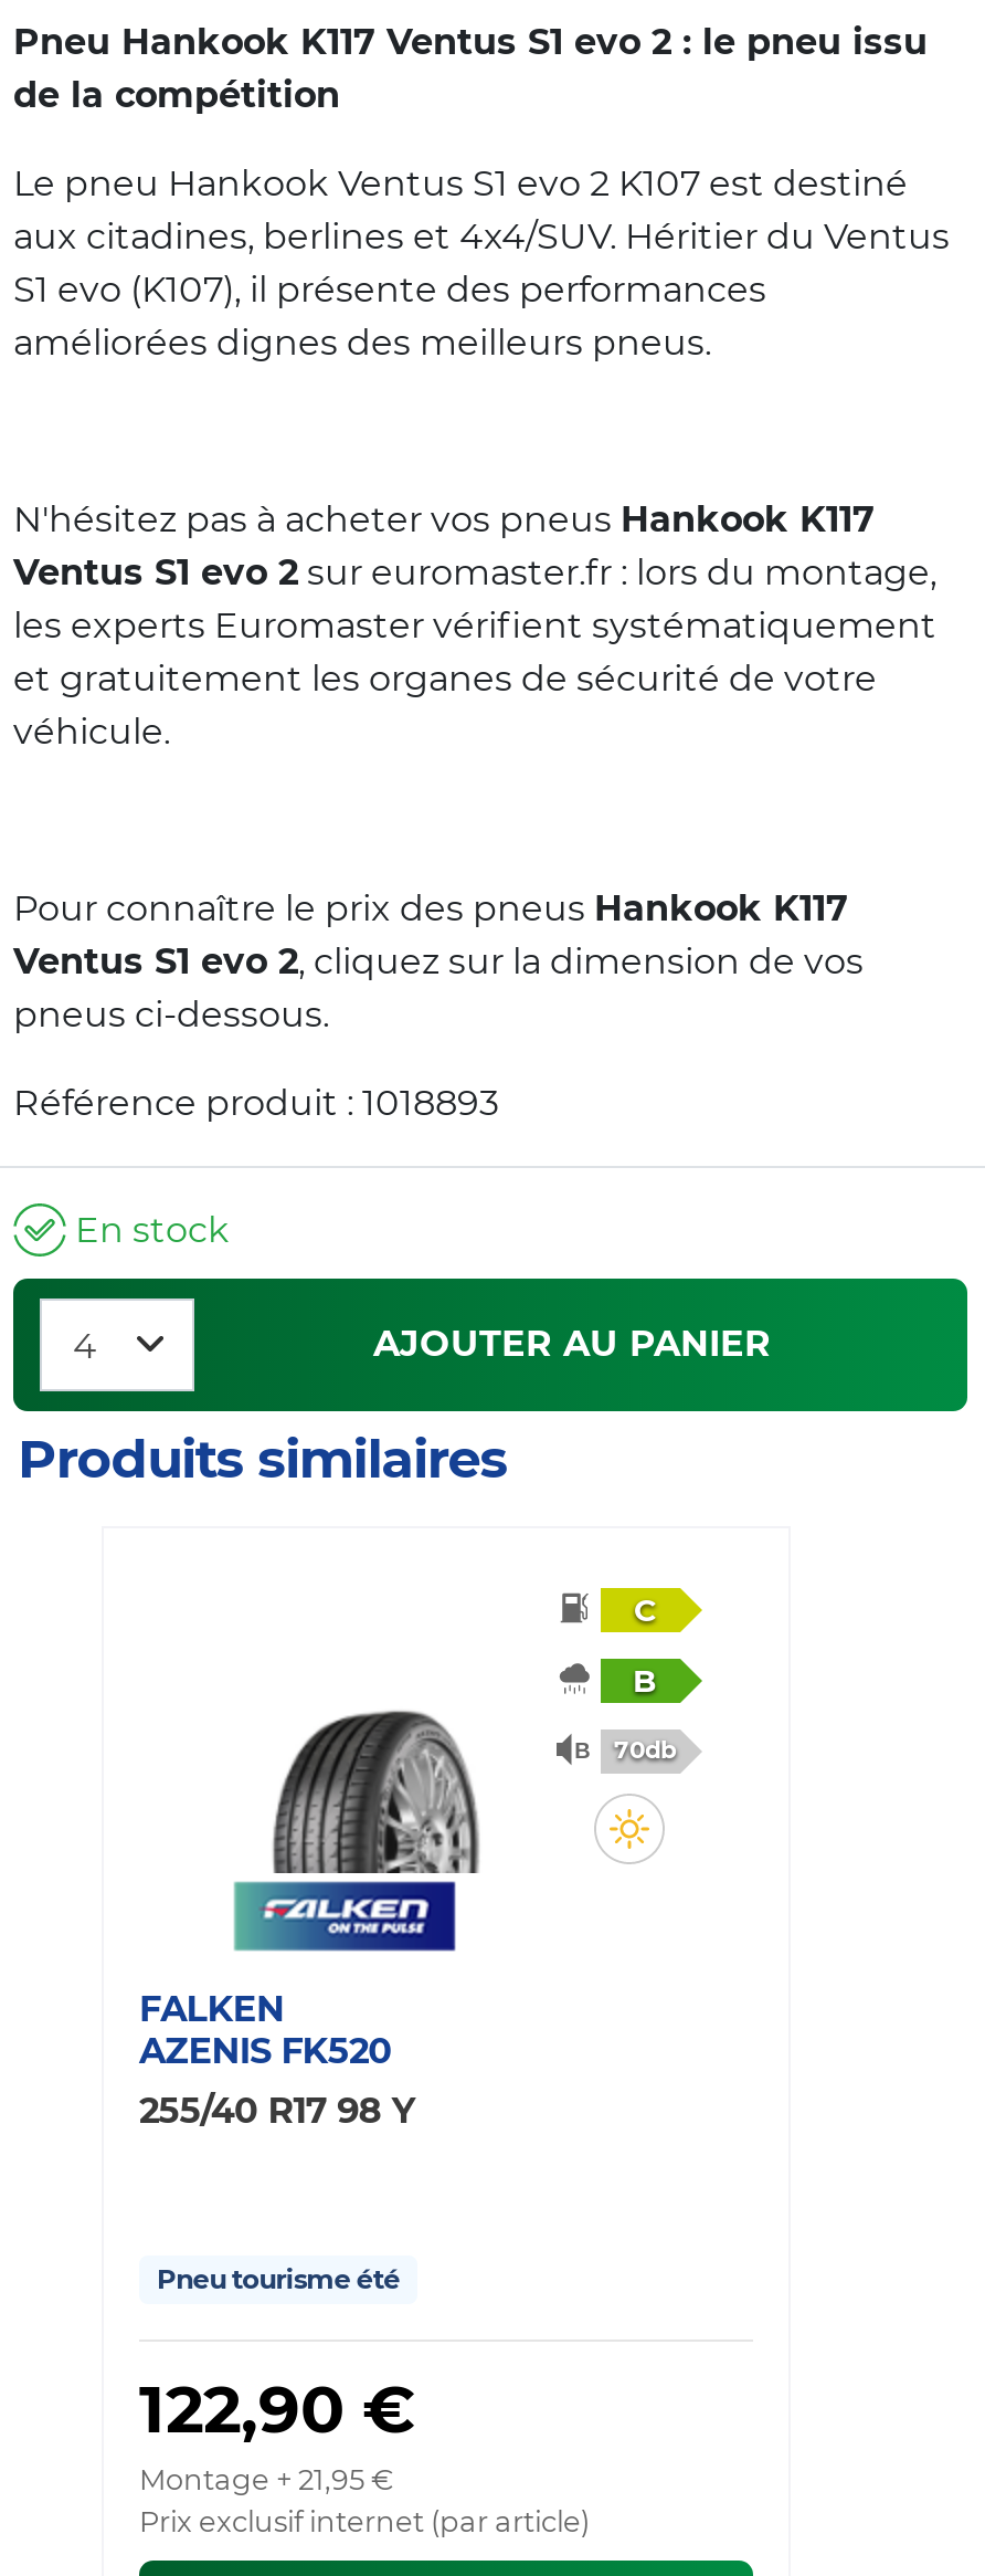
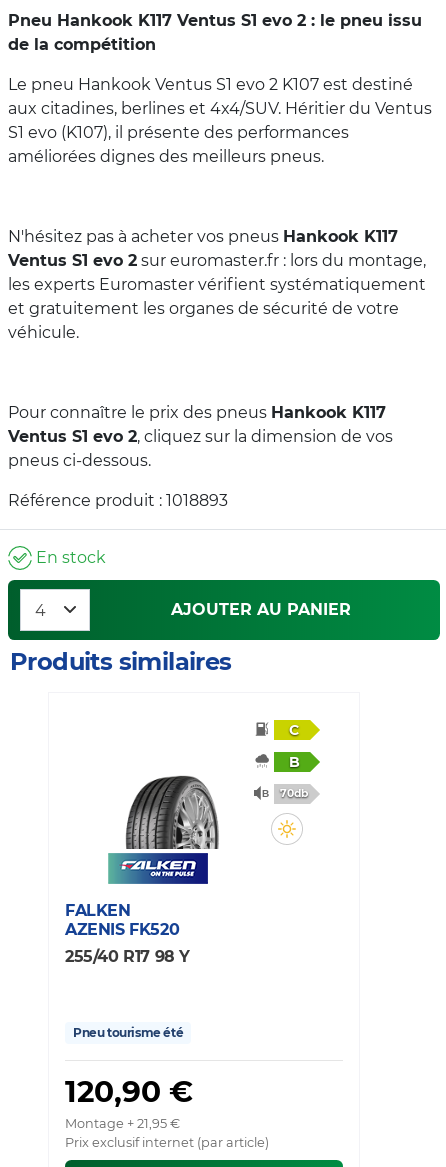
- 122,90 €
+ 120,90 €
